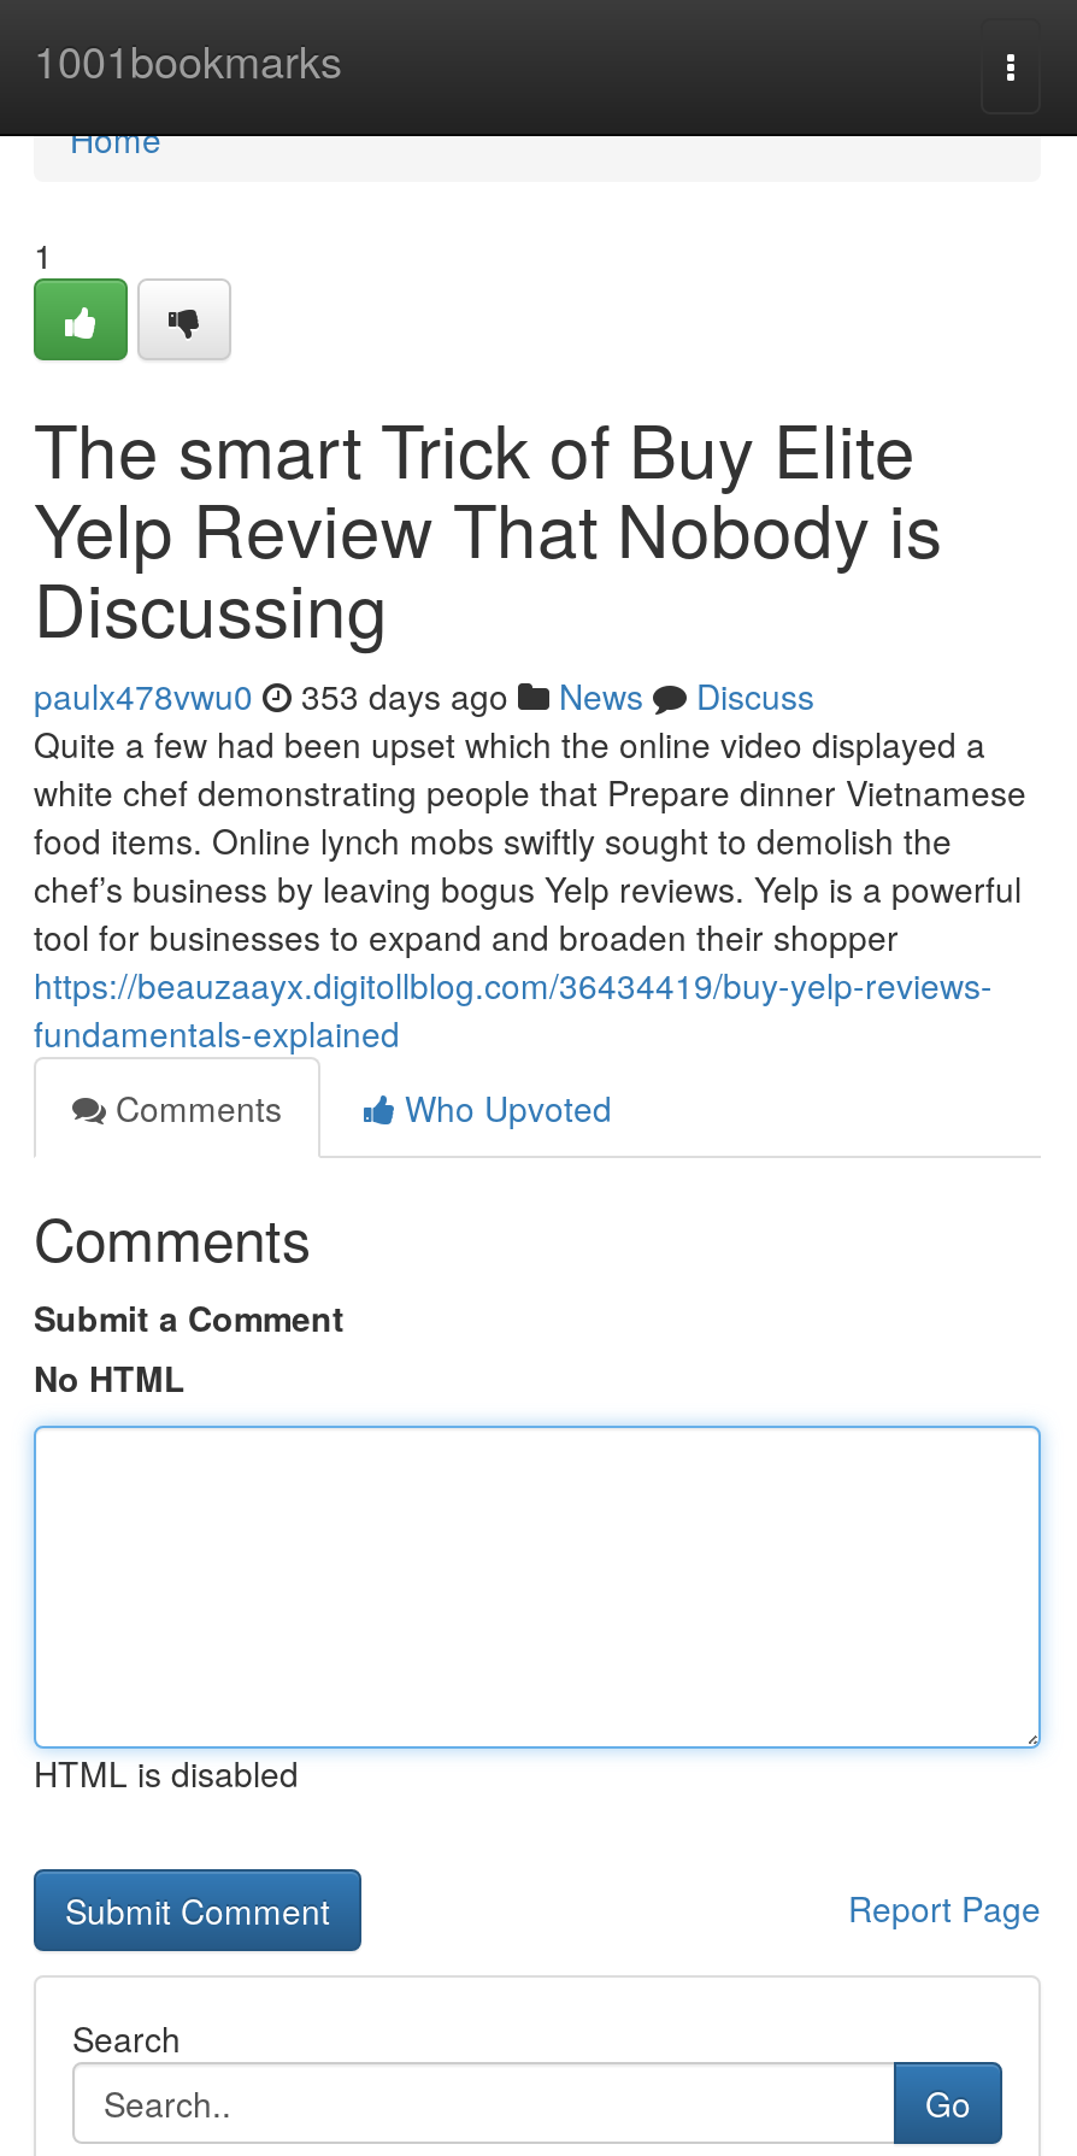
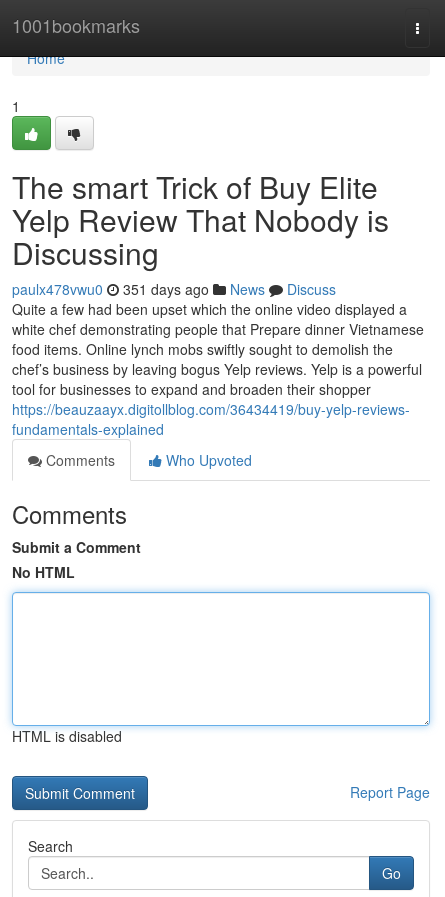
- paulx478vwu0 353 days ago News Discuss
+ paulx478vwu0 351 days ago News Discuss
